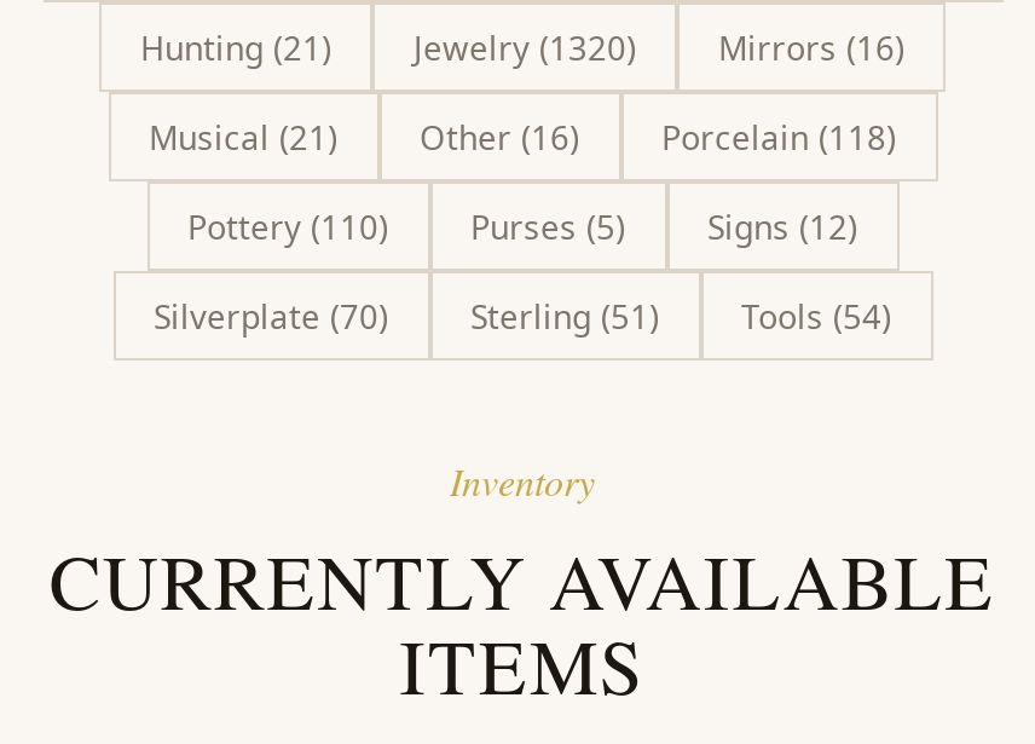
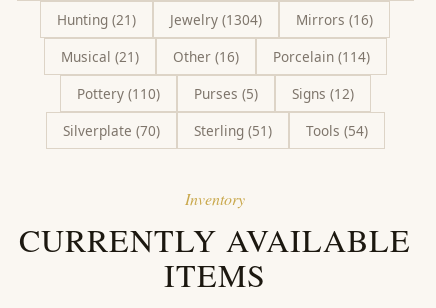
- Hunting (21) Jewelry (1320) Mirrors (16)
+ Hunting (21) Jewelry (1304) Mirrors (16)

- Musical (21) Other (16) Porcelain (118)
+ Musical (21) Other (16) Porcelain (114)
